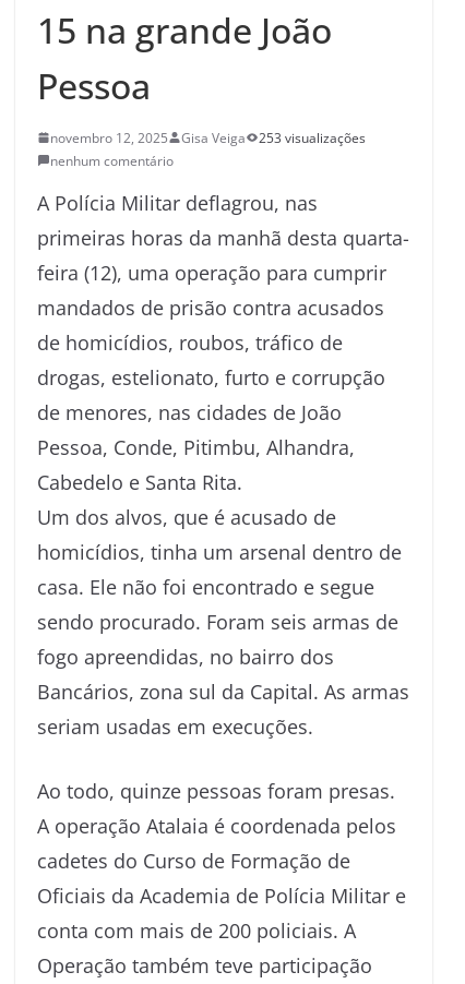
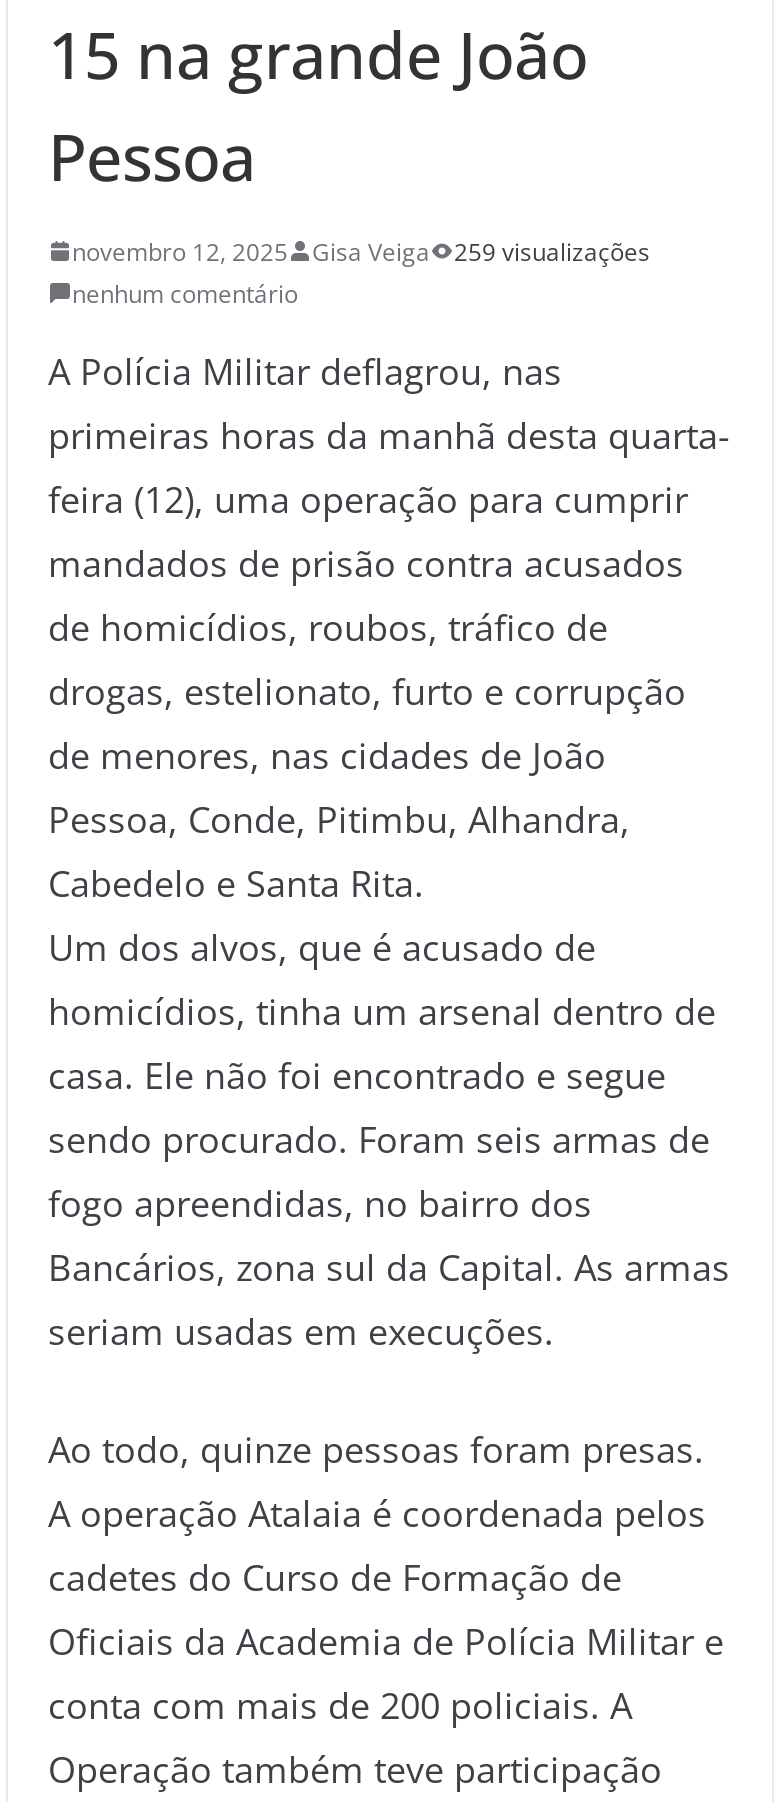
- 253 visualizações
+ 259 visualizações
